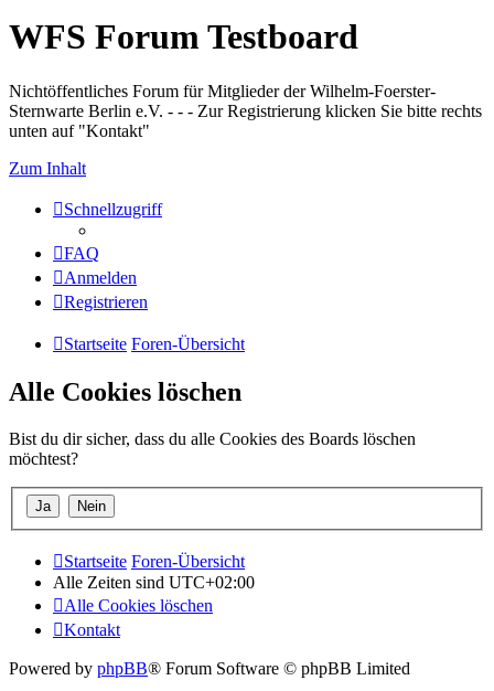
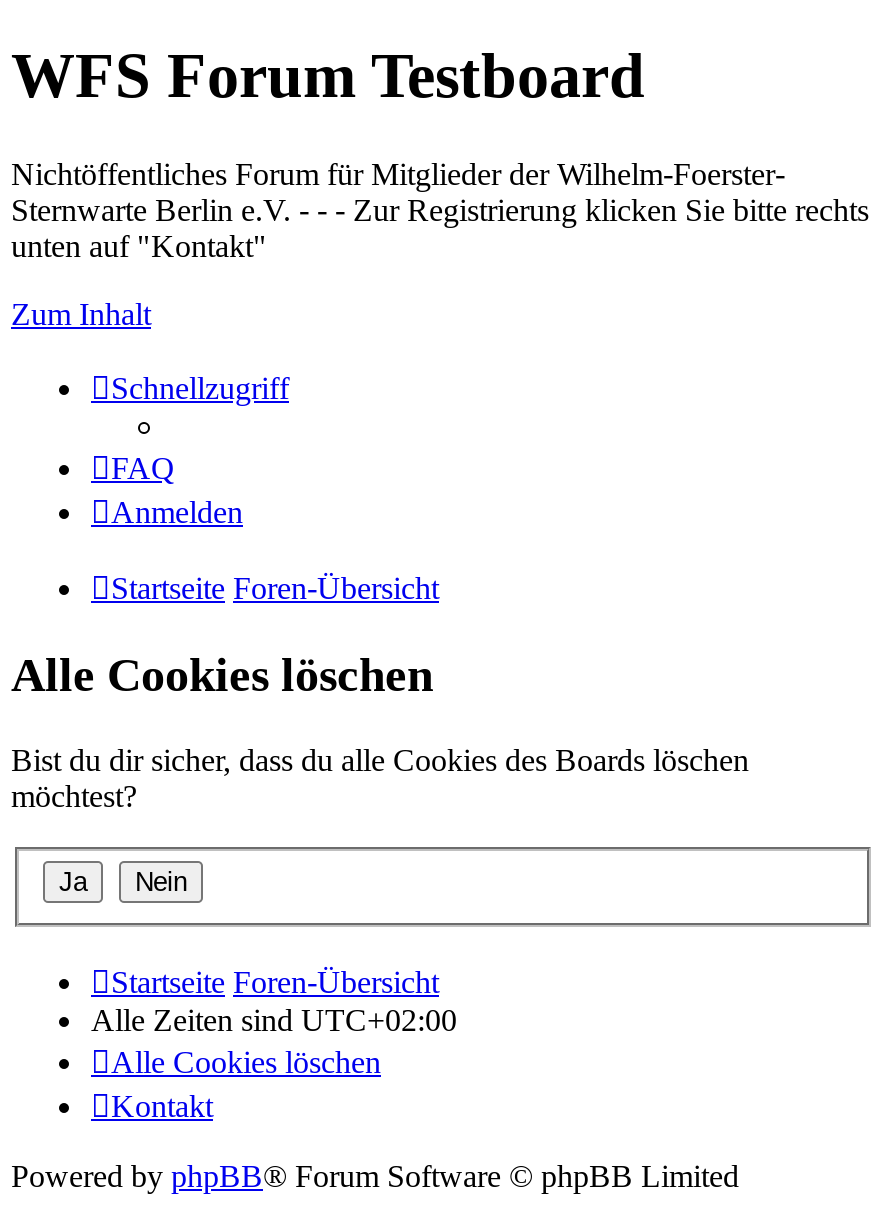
- Registrieren
